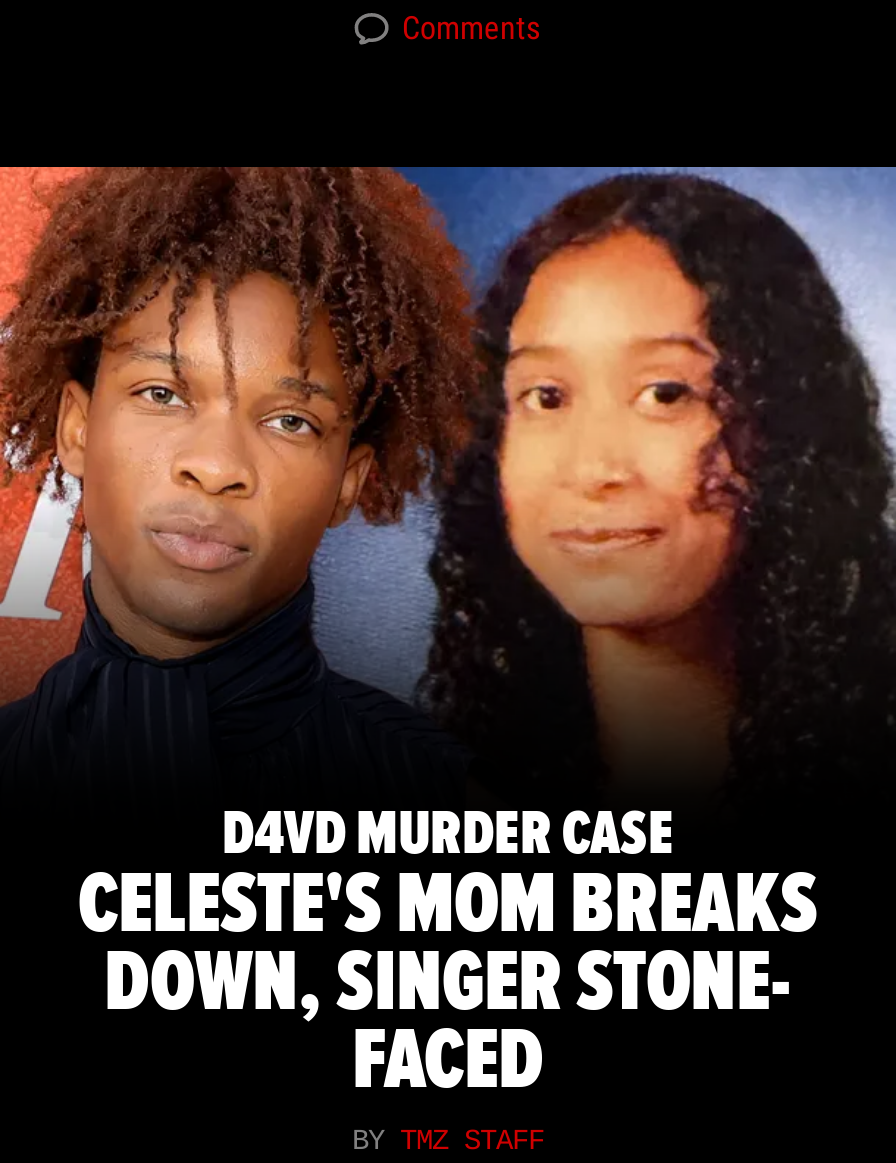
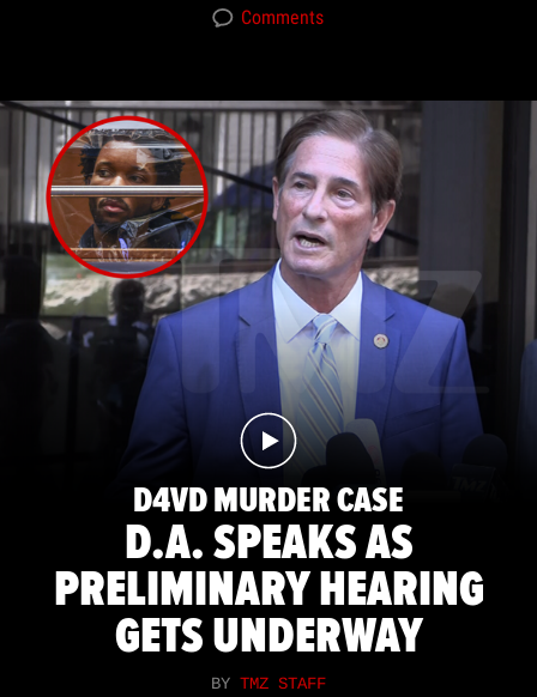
- [image]
- CELESTE'S MOM BREAKS
- DOWN, SINGER STONE-
- FACED
+ [image]
+ D.A. SPEAKS AS
+ PRELIMINARY HEARING
+ GETS UNDERWAY
